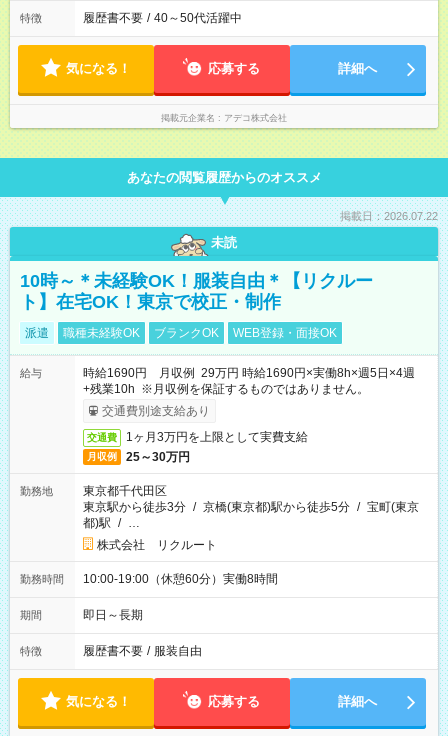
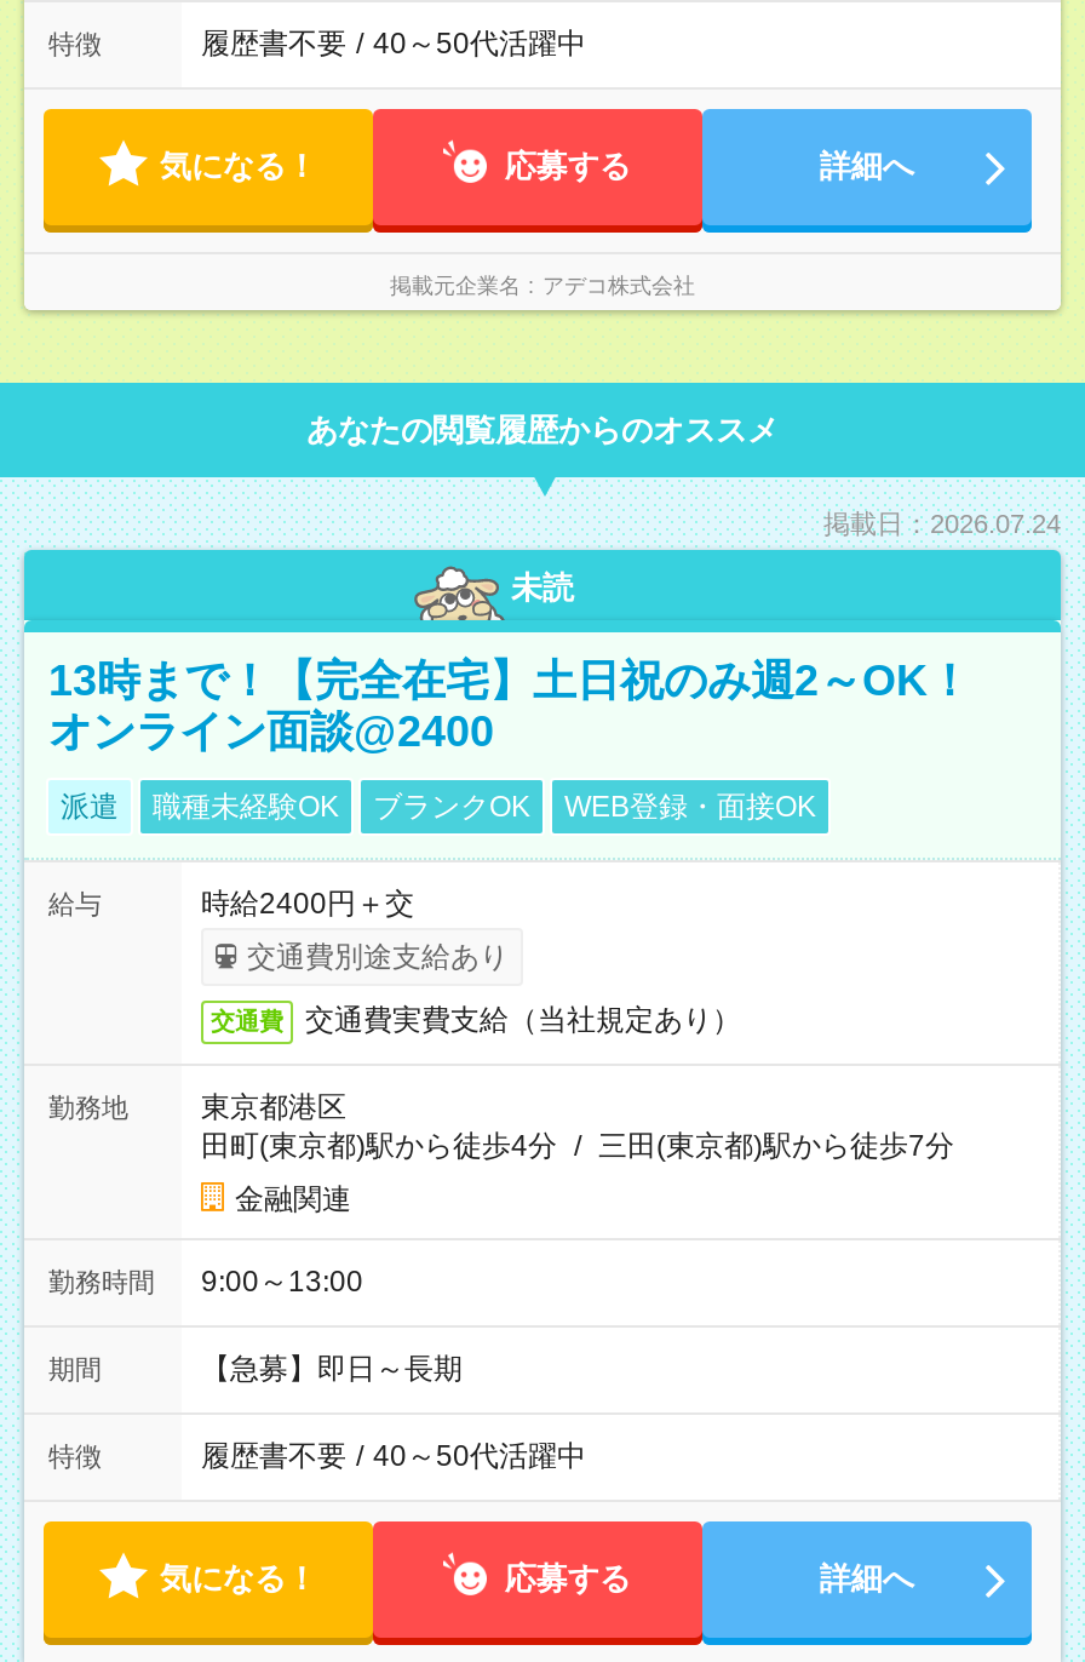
- 掲載日：2026.07.22
+ 掲載日：2026.07.24

- 10時～＊未経験OK！服装自由＊【リクルー
- ト】在宅OK！東京で校正・制作
+ 13時まで！【完全在宅】土日祝のみ週2～OK！
+ オンライン面談@2400

- 時給1690円 月収例 29万円 時給1690円×実働8h×週5日×4週
- +残業10h ※月収例を保証するものではありません。
+ 時給2400円＋交

- 1ヶ月3万円を上限として実費支給
- 月収例
- 25～30万円
+ 交通費実費支給（当社規定あり）

- 東京都千代田区
- 東京駅から徒歩3分 / 京橋(東京都)駅から徒歩5分 / 宝町(東京
- 都)駅 / …
+ 東京都港区
+ 田町(東京都)駅から徒歩4分 / 三田(東京都)駅から徒歩7分

- 株式会社 リクルート
+ 金融関連

- 10:00-19:00（休憩60分）実働8時間
+ 9:00～13:00

- 即日～長期
+ 【急募】即日～長期

- 履歴書不要 / 服装自由
+ 履歴書不要 / 40～50代活躍中
